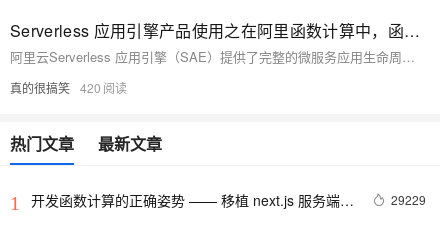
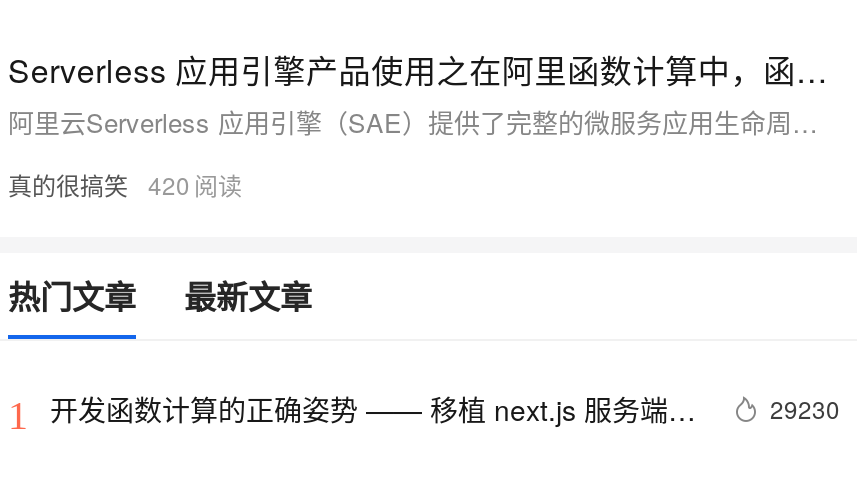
- 29229
+ 29230
